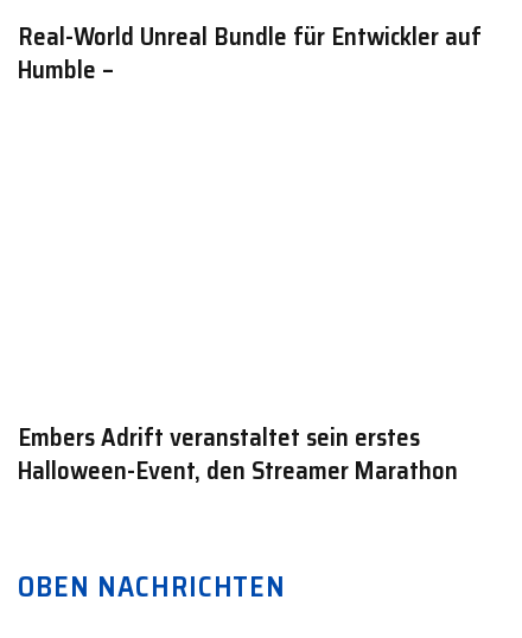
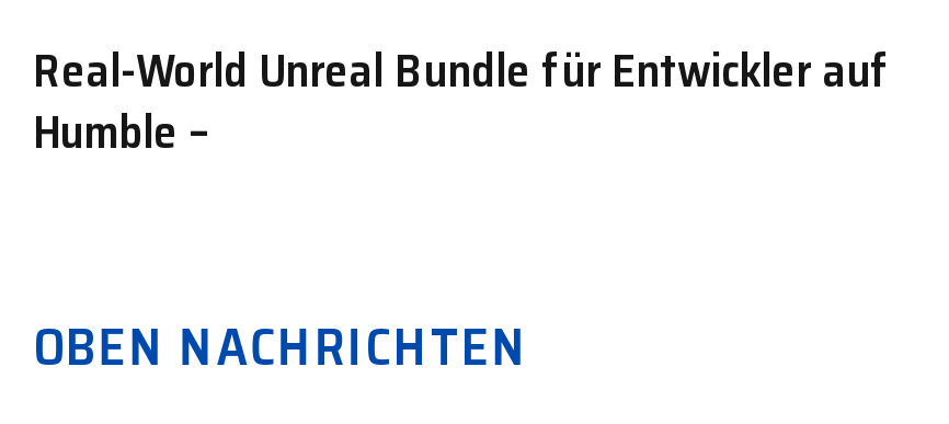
- Embers Adrift veranstaltet sein erstes
- Halloween-Event, den Streamer Marathon
